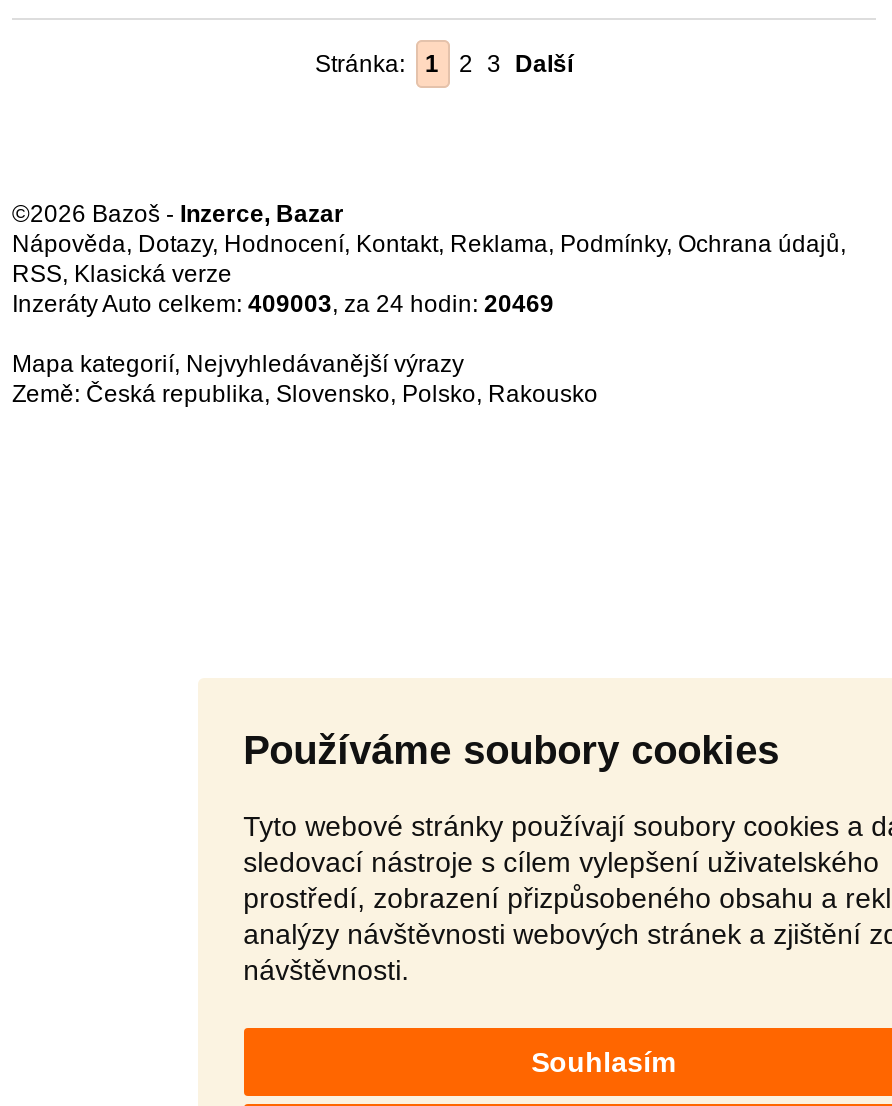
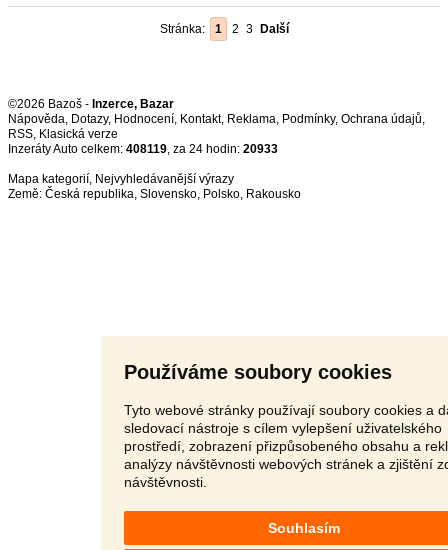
- Inzeráty Auto celkem: 409003, za 24 hodin: 20469
+ Inzeráty Auto celkem: 408119, za 24 hodin: 20933
